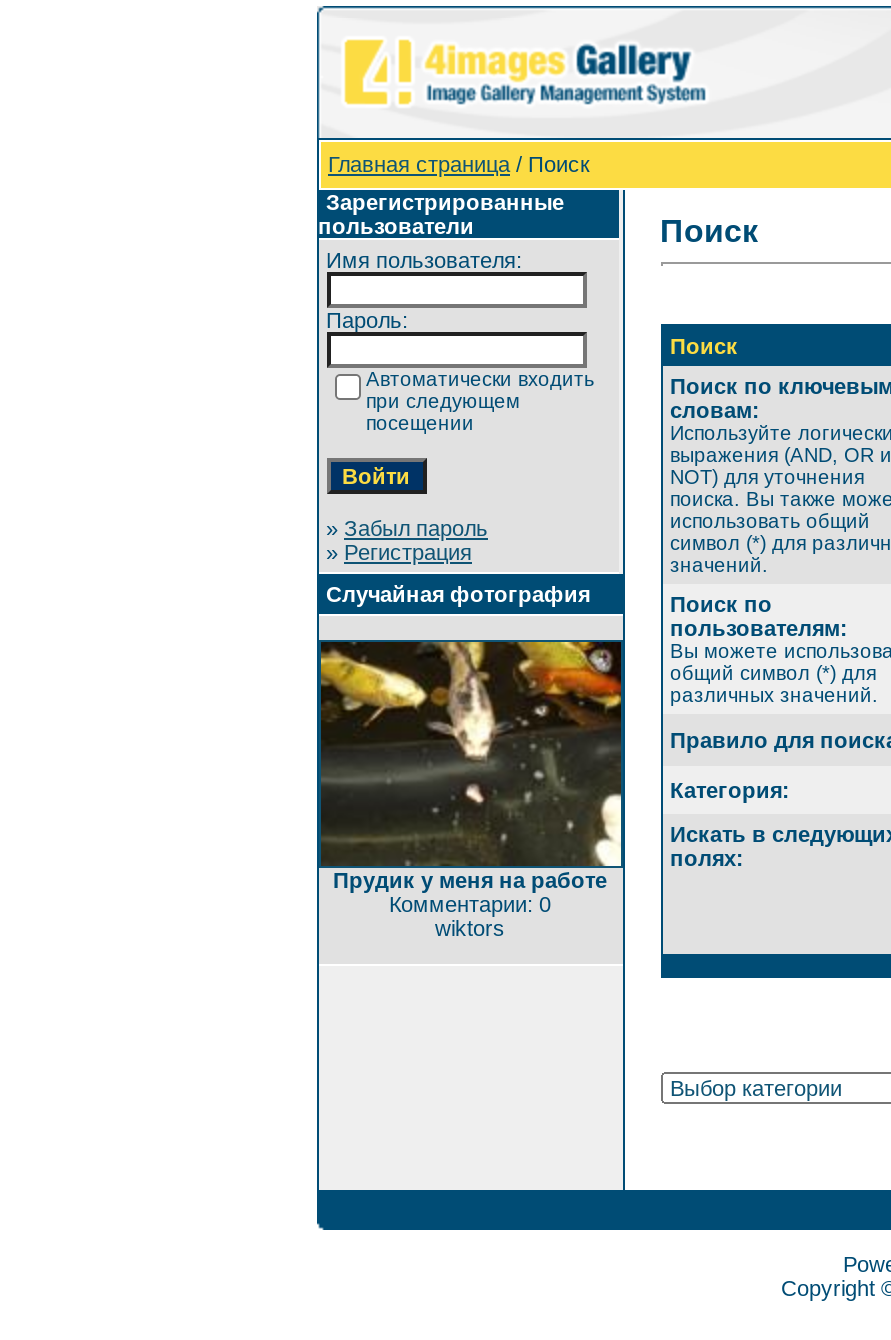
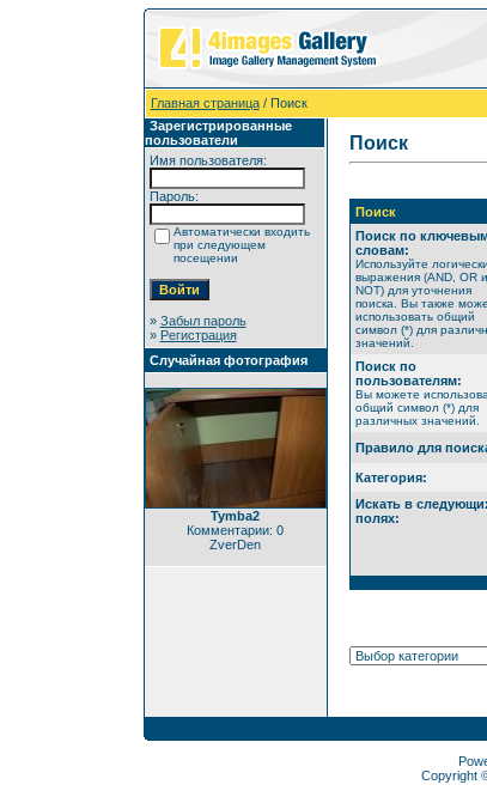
- [image]
- Прудик у меня на работе
+ [image]
+ Tymba2

- wiktors
+ ZverDen
